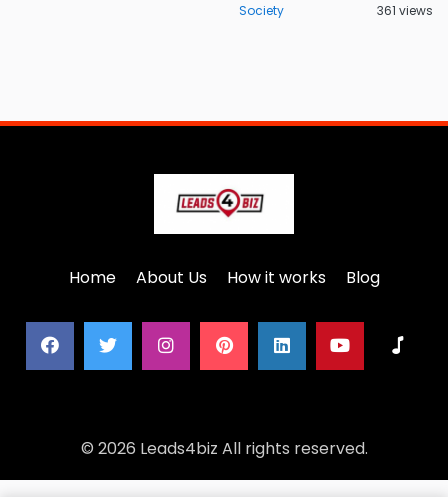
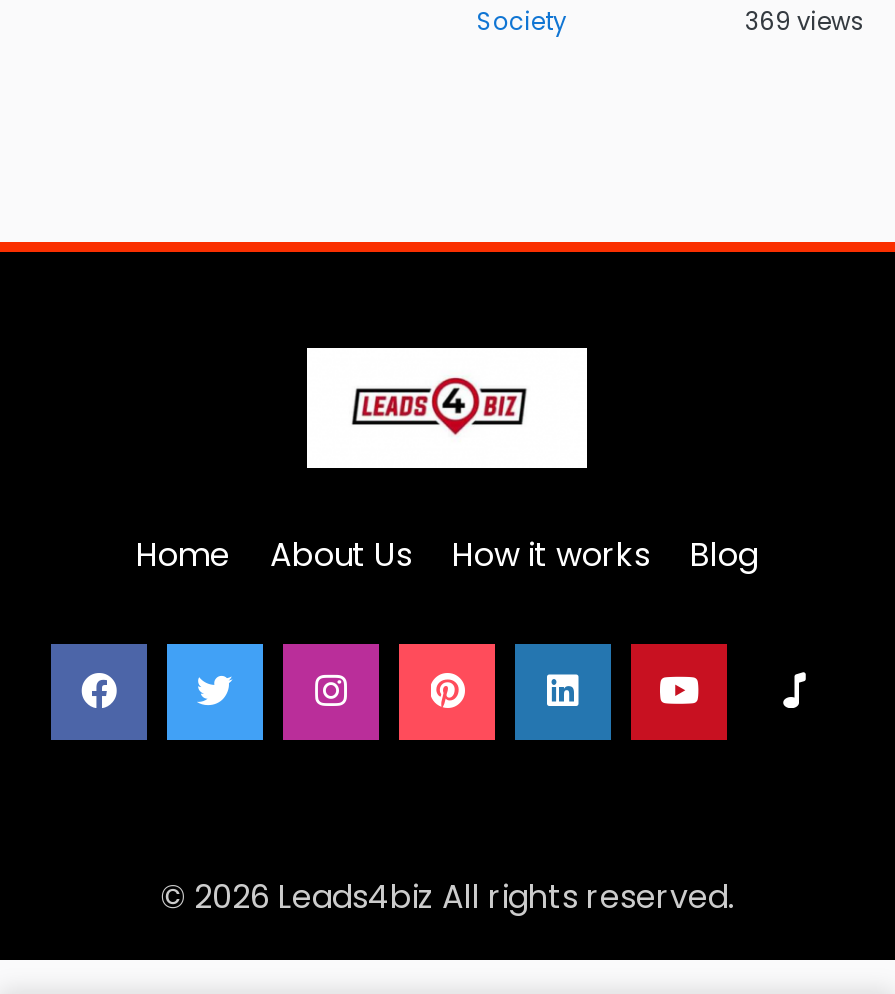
- 361 views
+ 369 views
